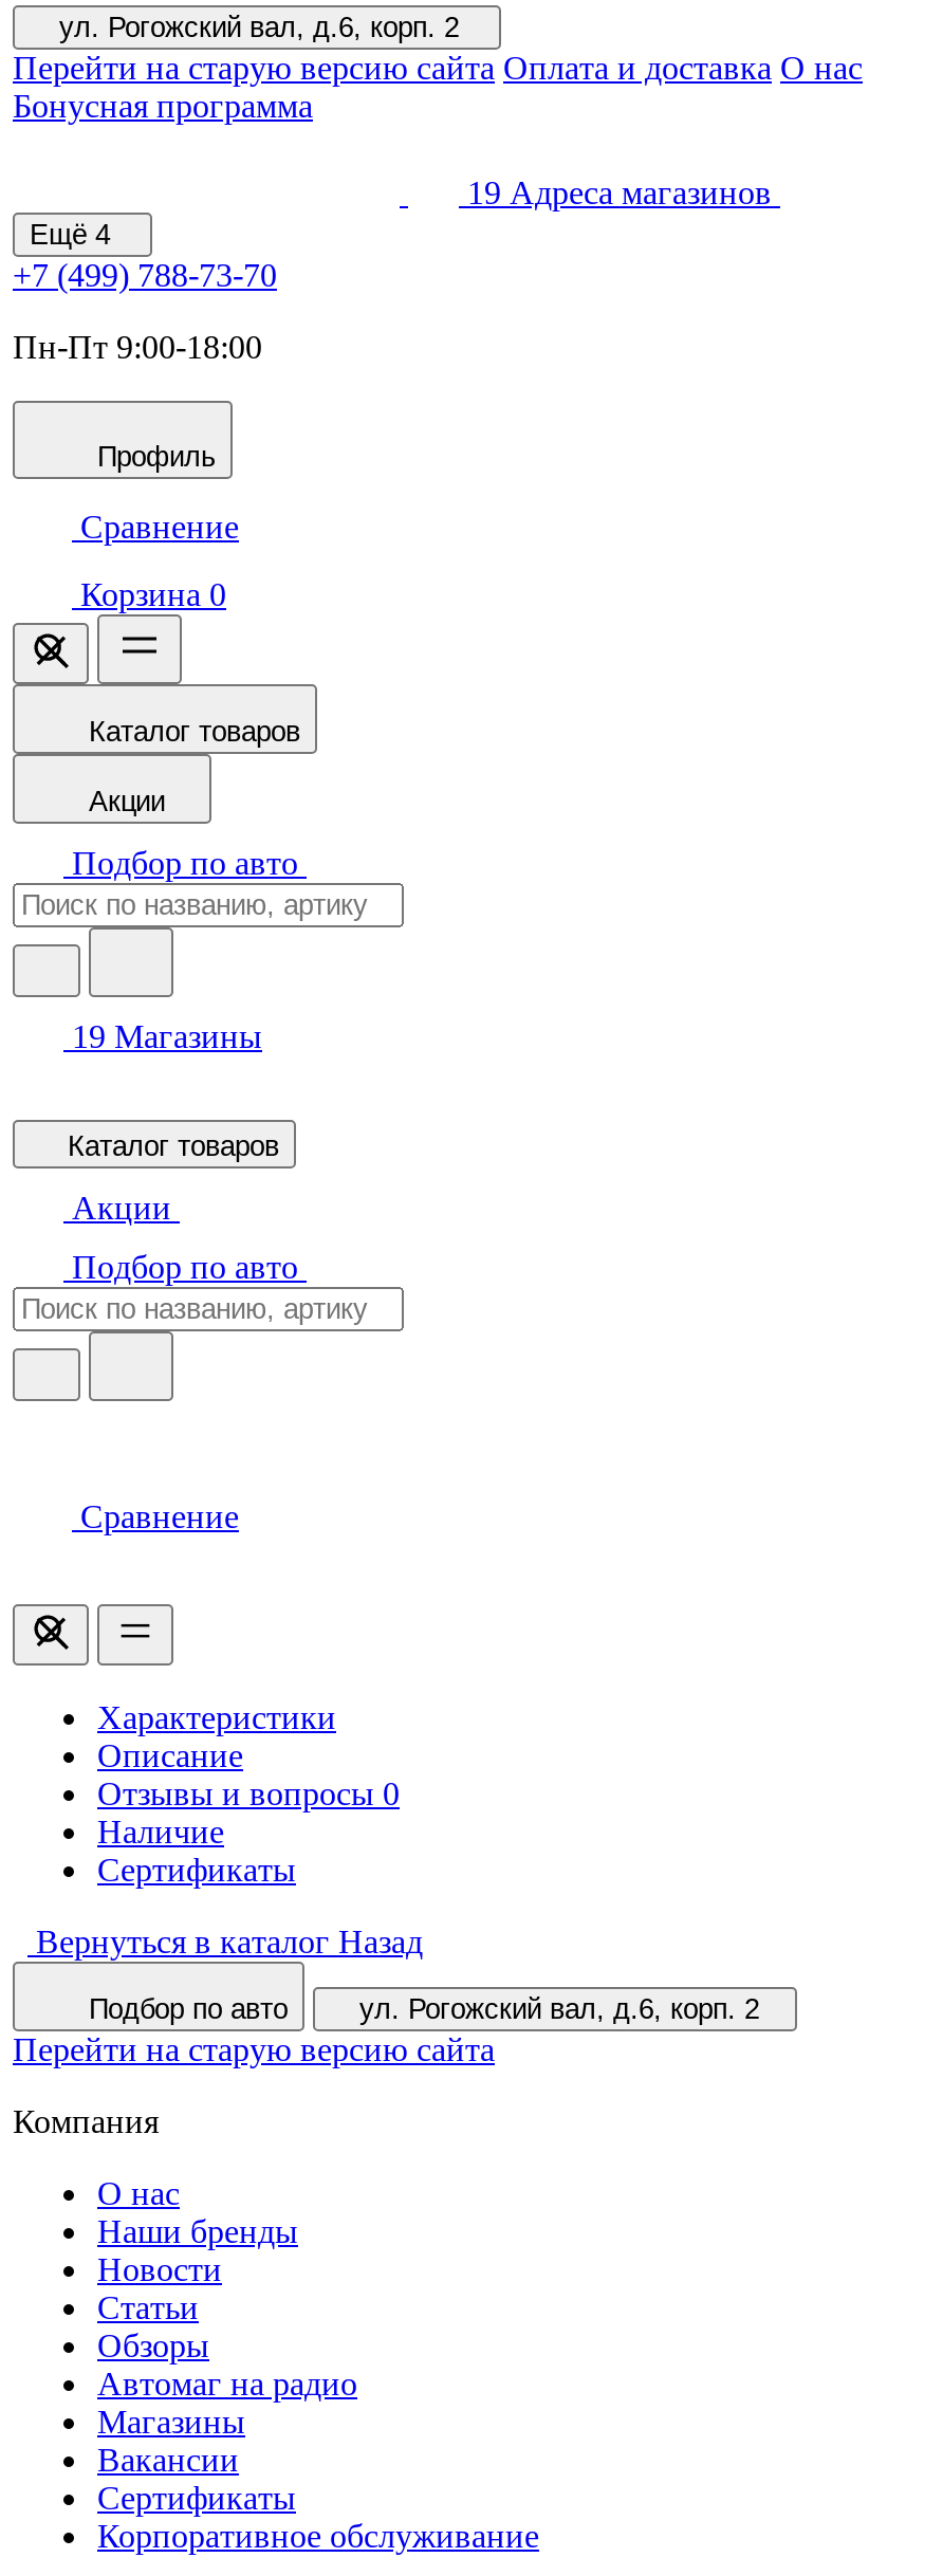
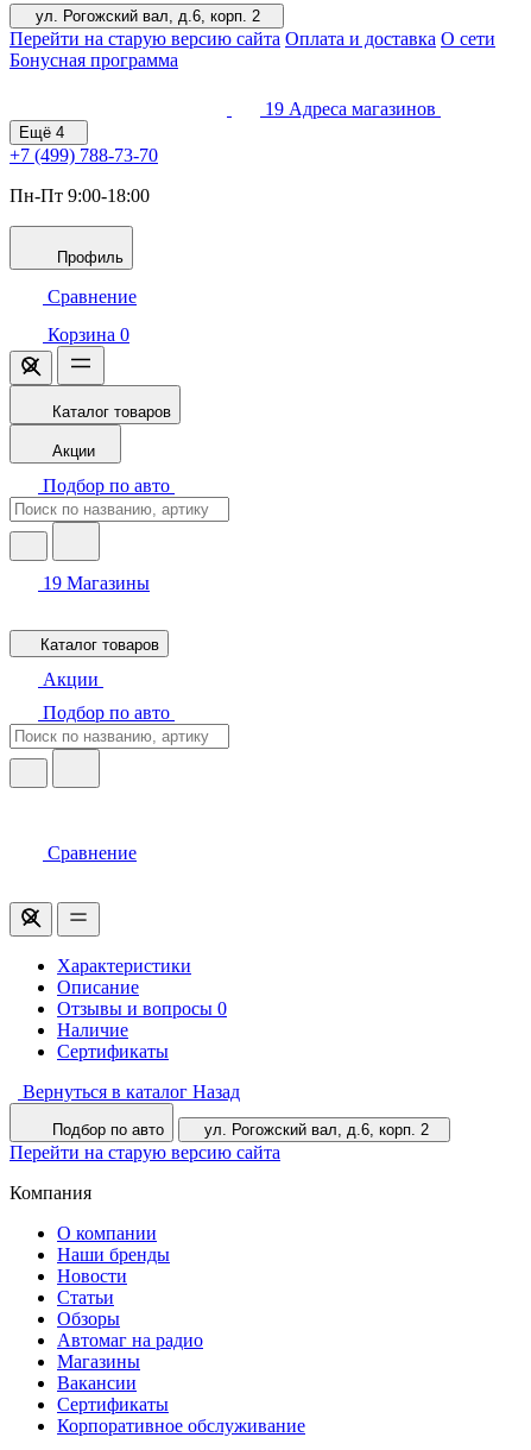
- Перейти на старую версию сайта Оплата и доставка О нас
+ Перейти на старую версию сайта Оплата и доставка О сети

- О нас
+ О компании
